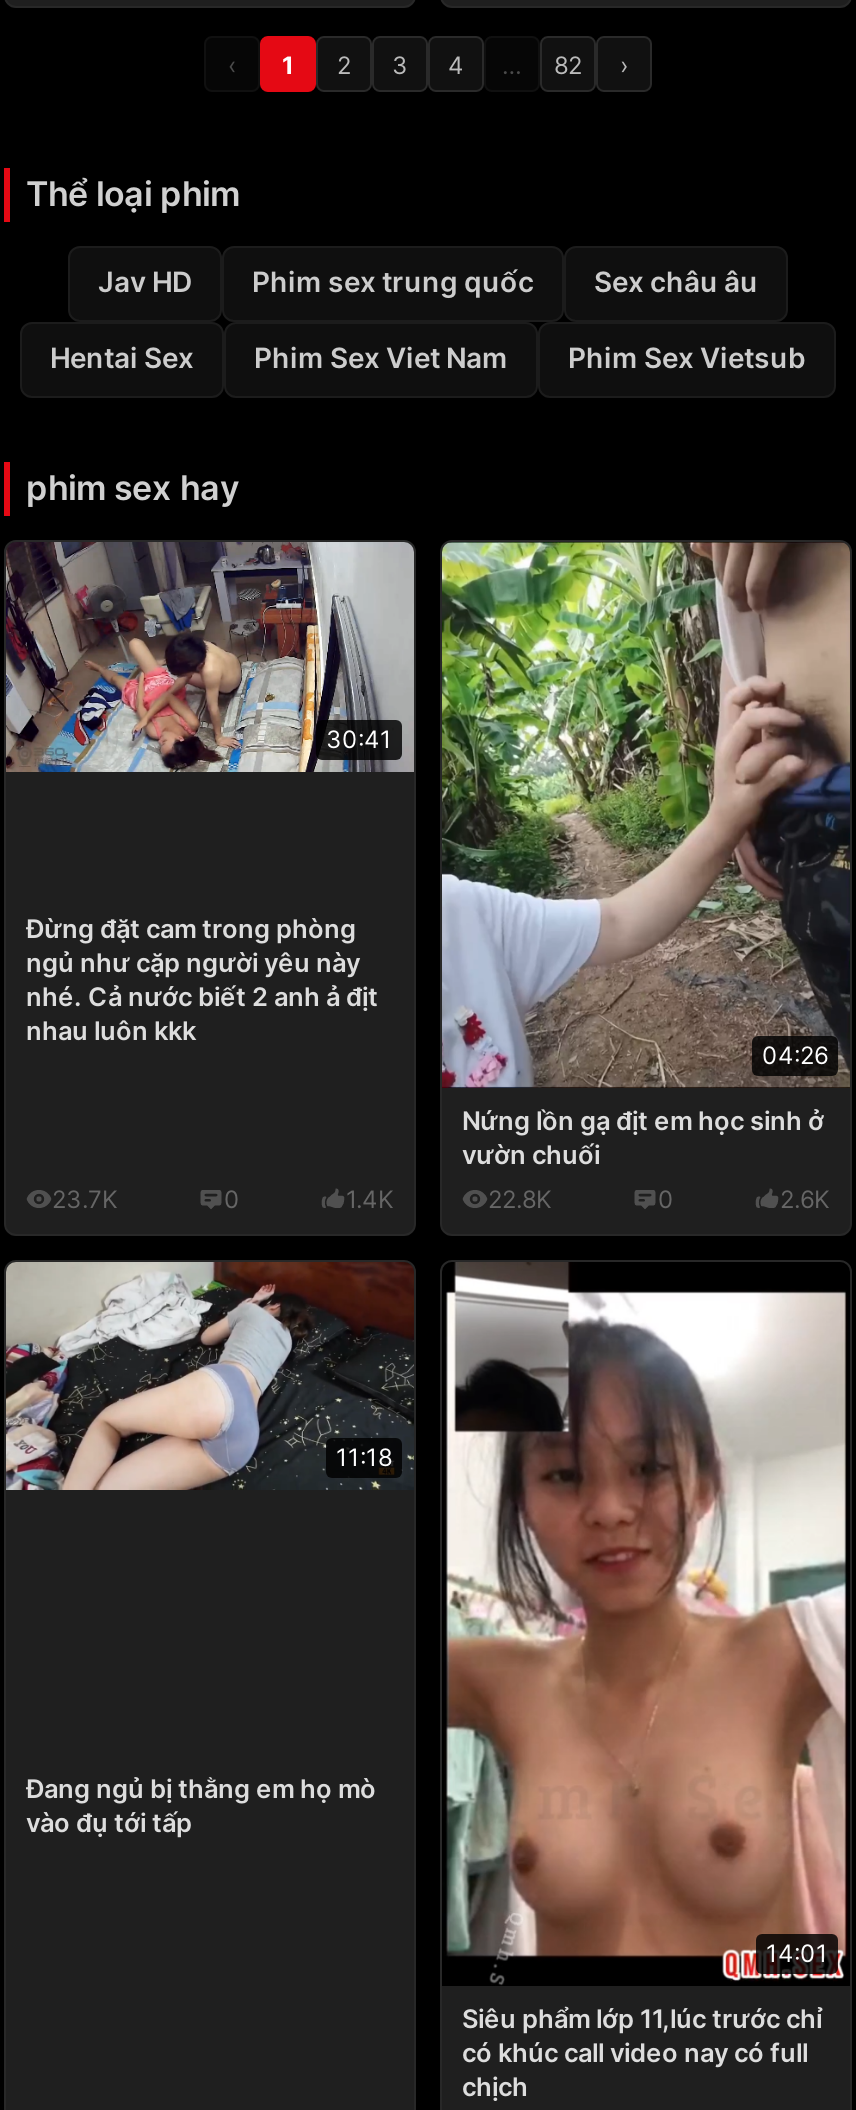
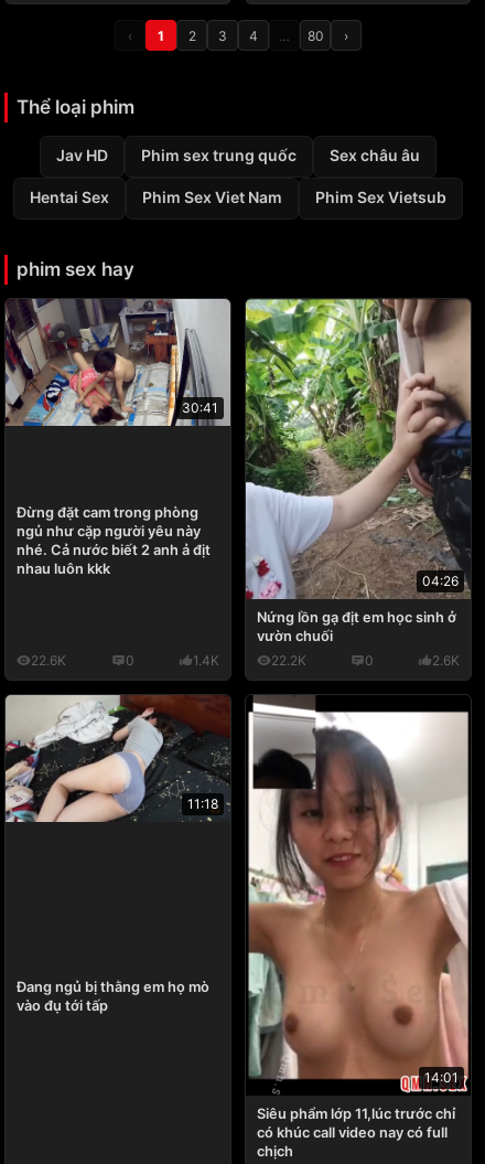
- 82
+ 80

- 23.7K
+ 22.6K

- 22.8K
+ 22.2K
